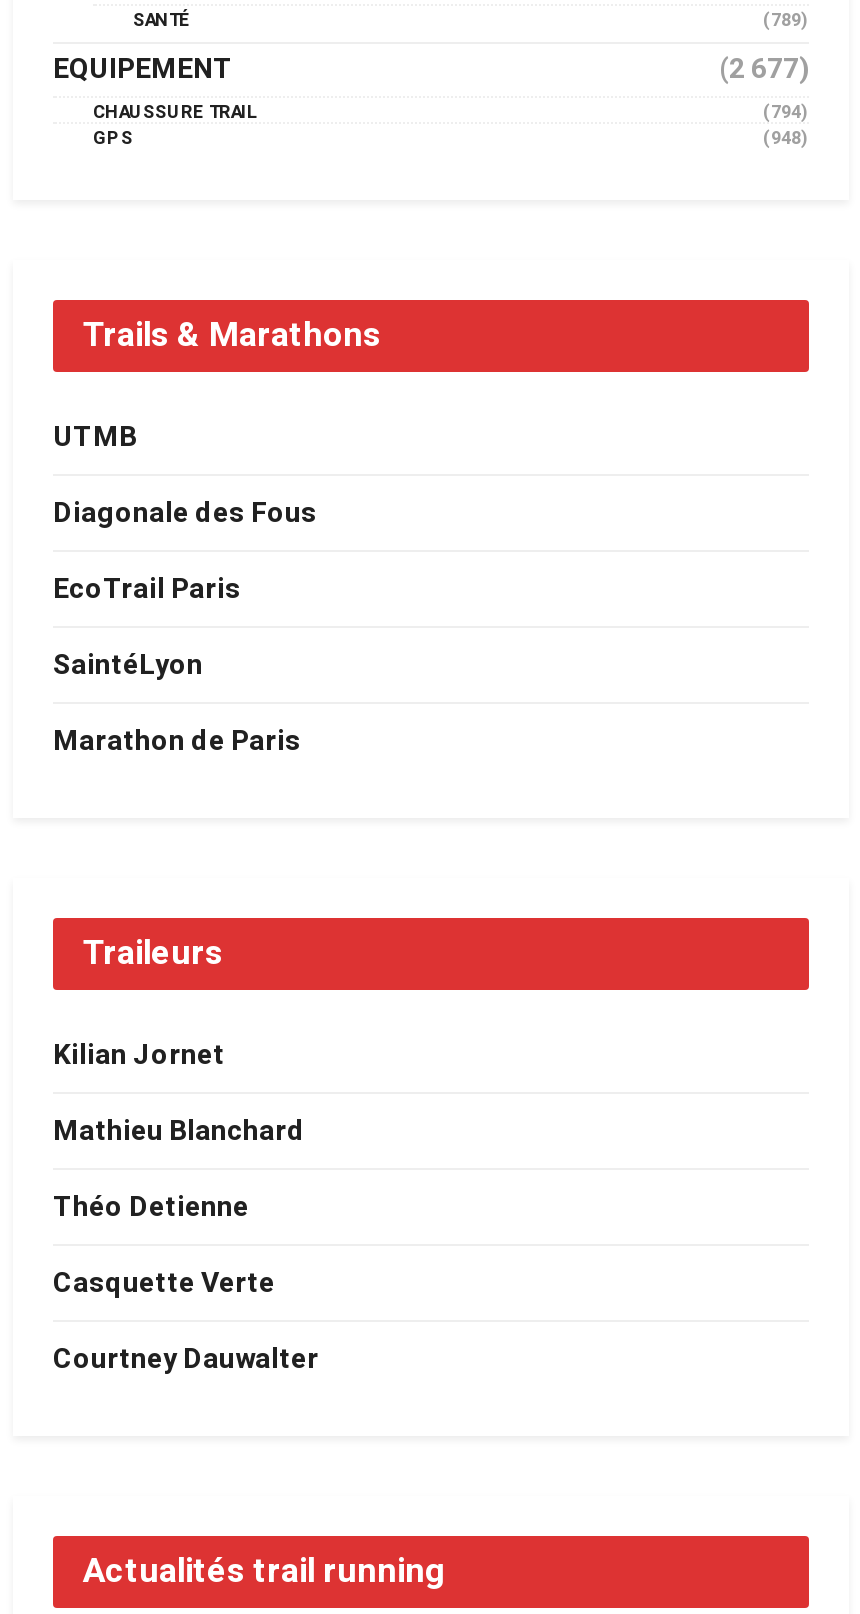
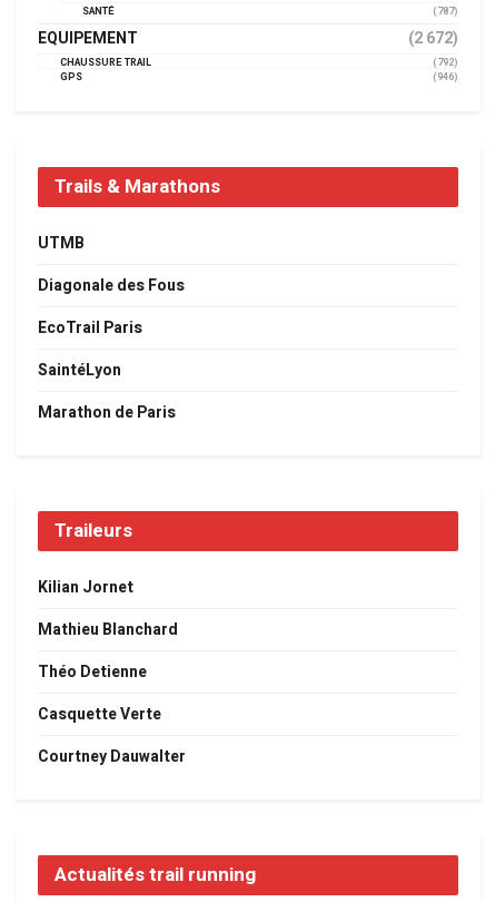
- (789)
+ (787)

- (2 677)
+ (2 672)

- (794)
+ (792)

- (948)
+ (946)
